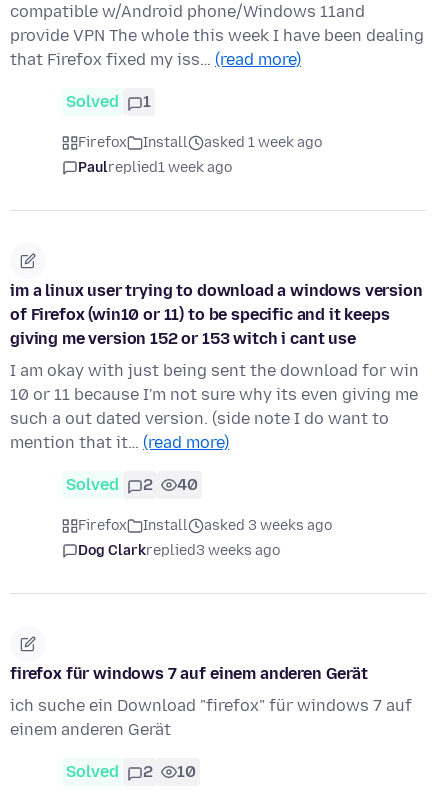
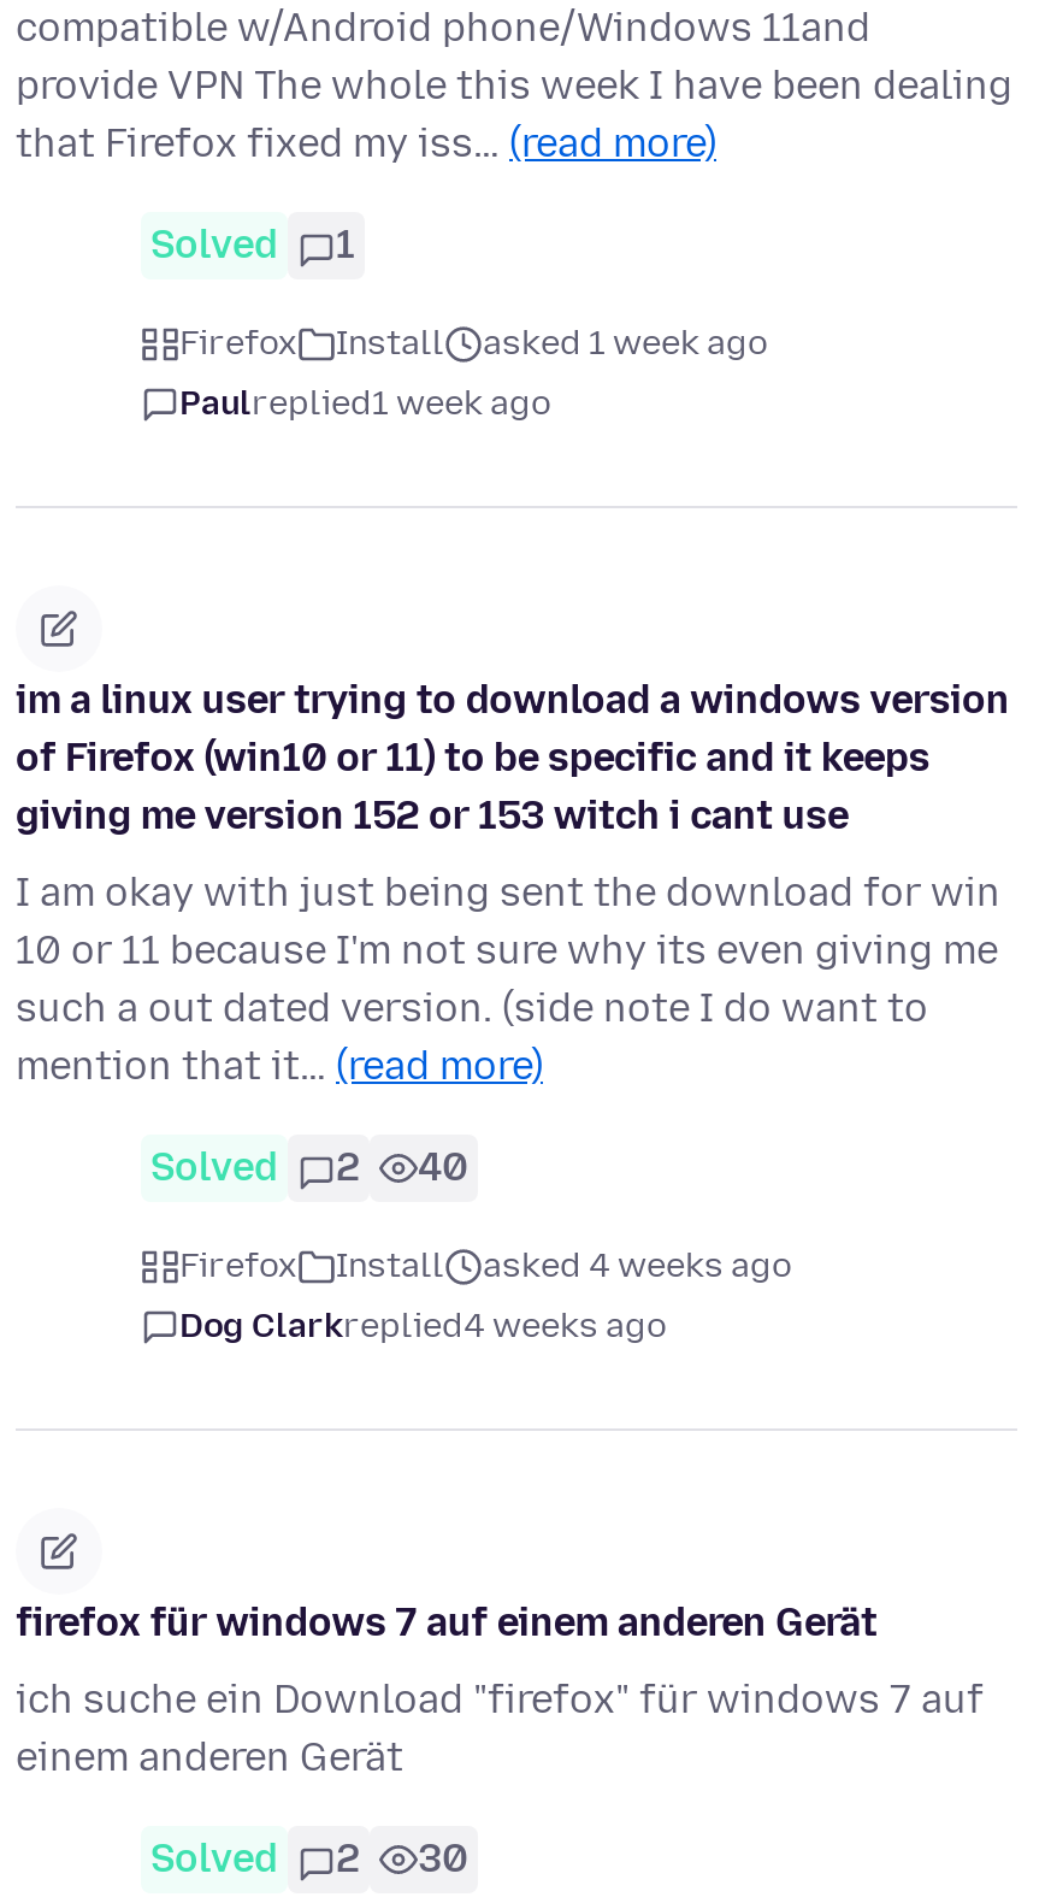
- asked 3 weeks ago
+ asked 4 weeks ago

- Dog Clarkreplied3 weeks ago
+ Dog Clarkreplied4 weeks ago

- Solved 2 10
+ Solved 2 30
